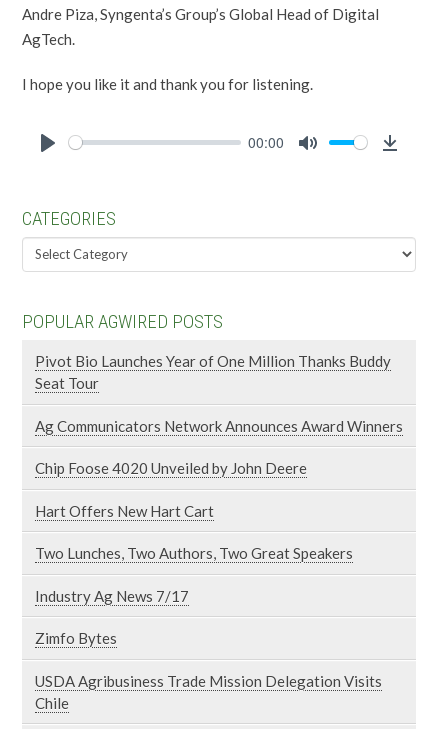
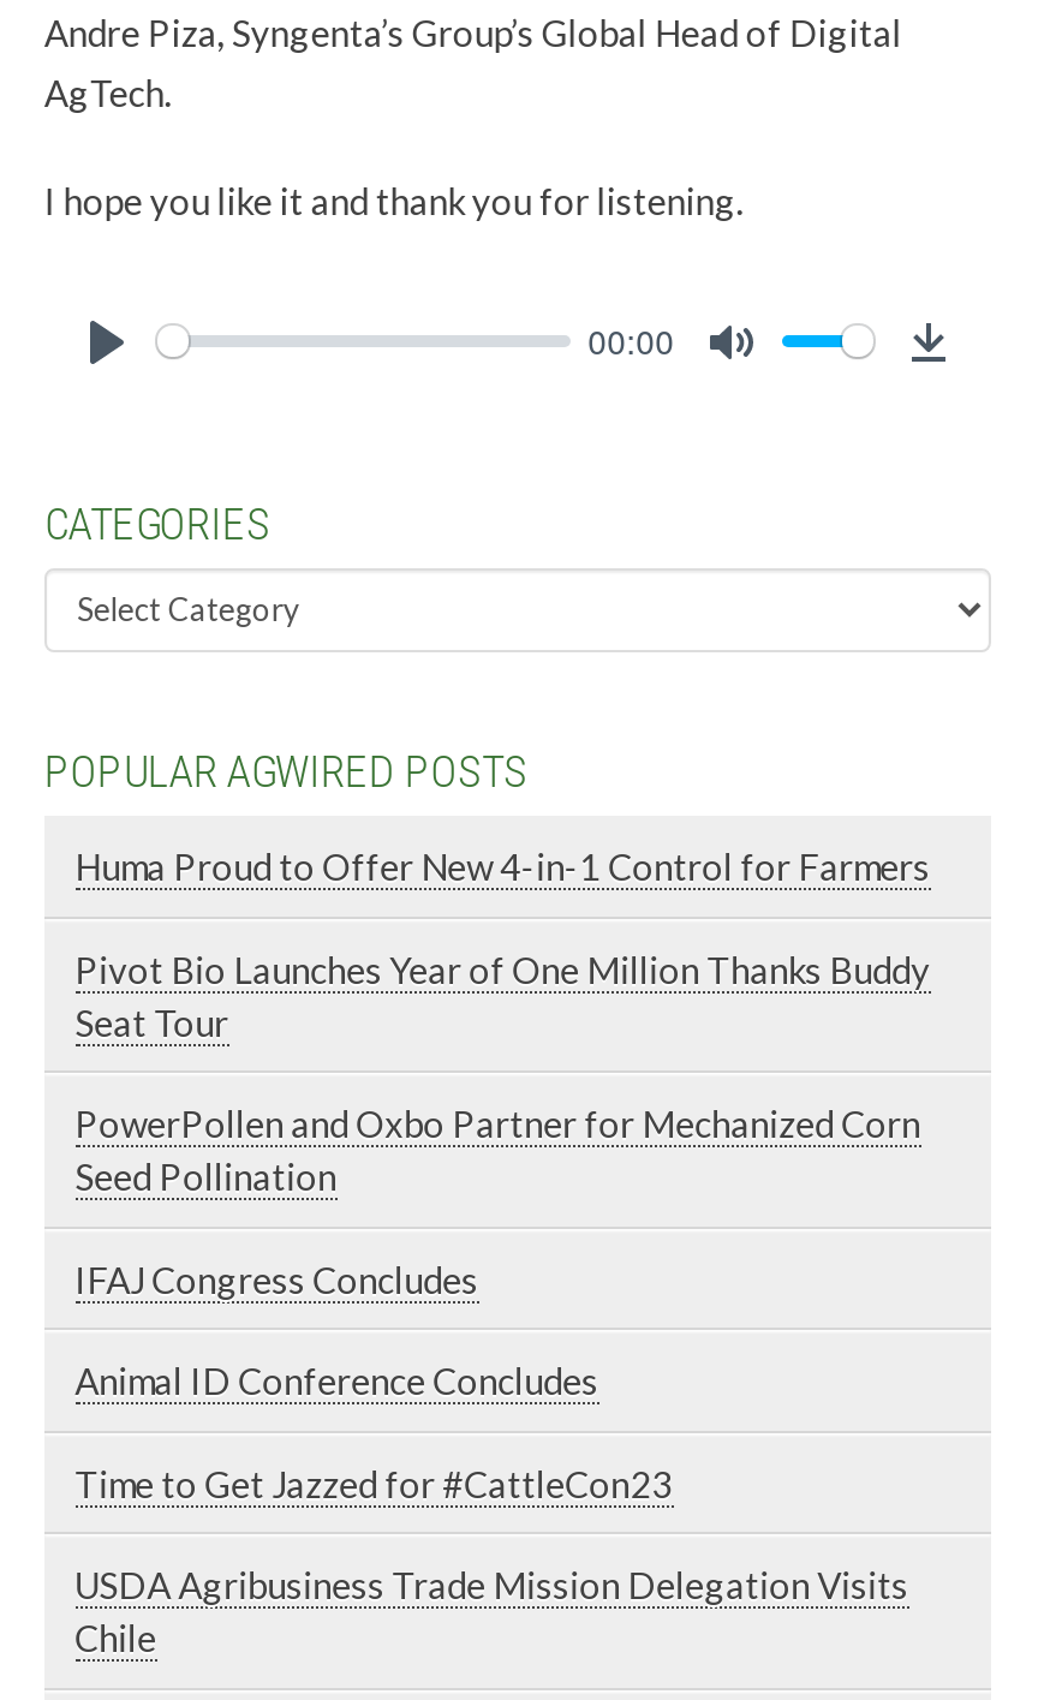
+ Huma Proud to Offer New 4-in-1 Control for Farmers

moved down: Pivot Bio Launches Year of One Million Thanks Buddy | Seat Tour

- Ag Communicators Network Announces Award Winners
- Chip Foose 4020 Unveiled by John Deere
- Hart Offers New Hart Cart
- Two Lunches, Two Authors, Two Great Speakers
- Industry Ag News 7/17
- Zimfo Bytes
+ PowerPollen and Oxbo Partner for Mechanized Corn
+ Seed Pollination
+ IFAJ Congress Concludes
+ Animal ID Conference Concludes
+ Time to Get Jazzed for #CattleCon23
